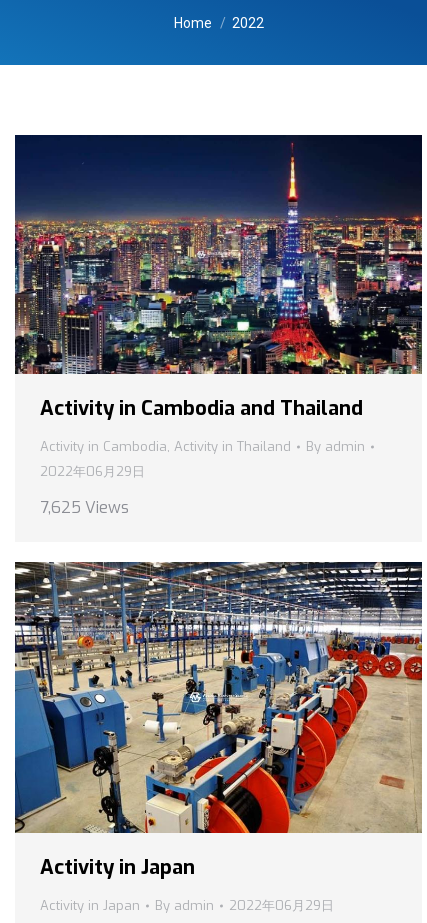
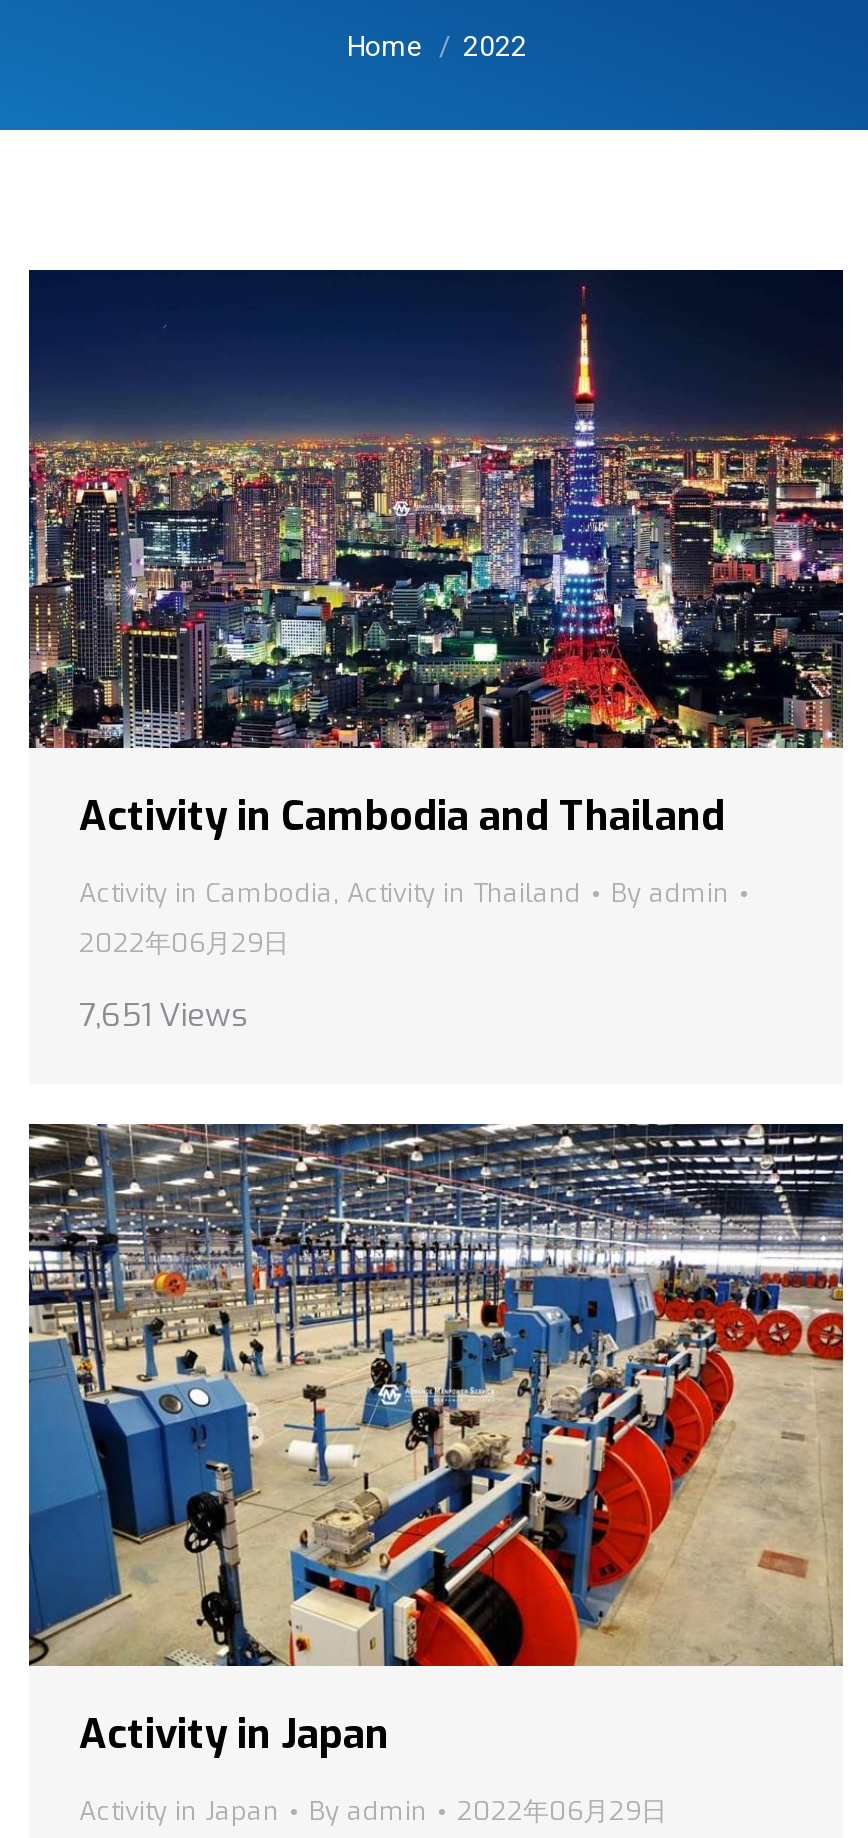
- 7,625 Views
+ 7,651 Views
